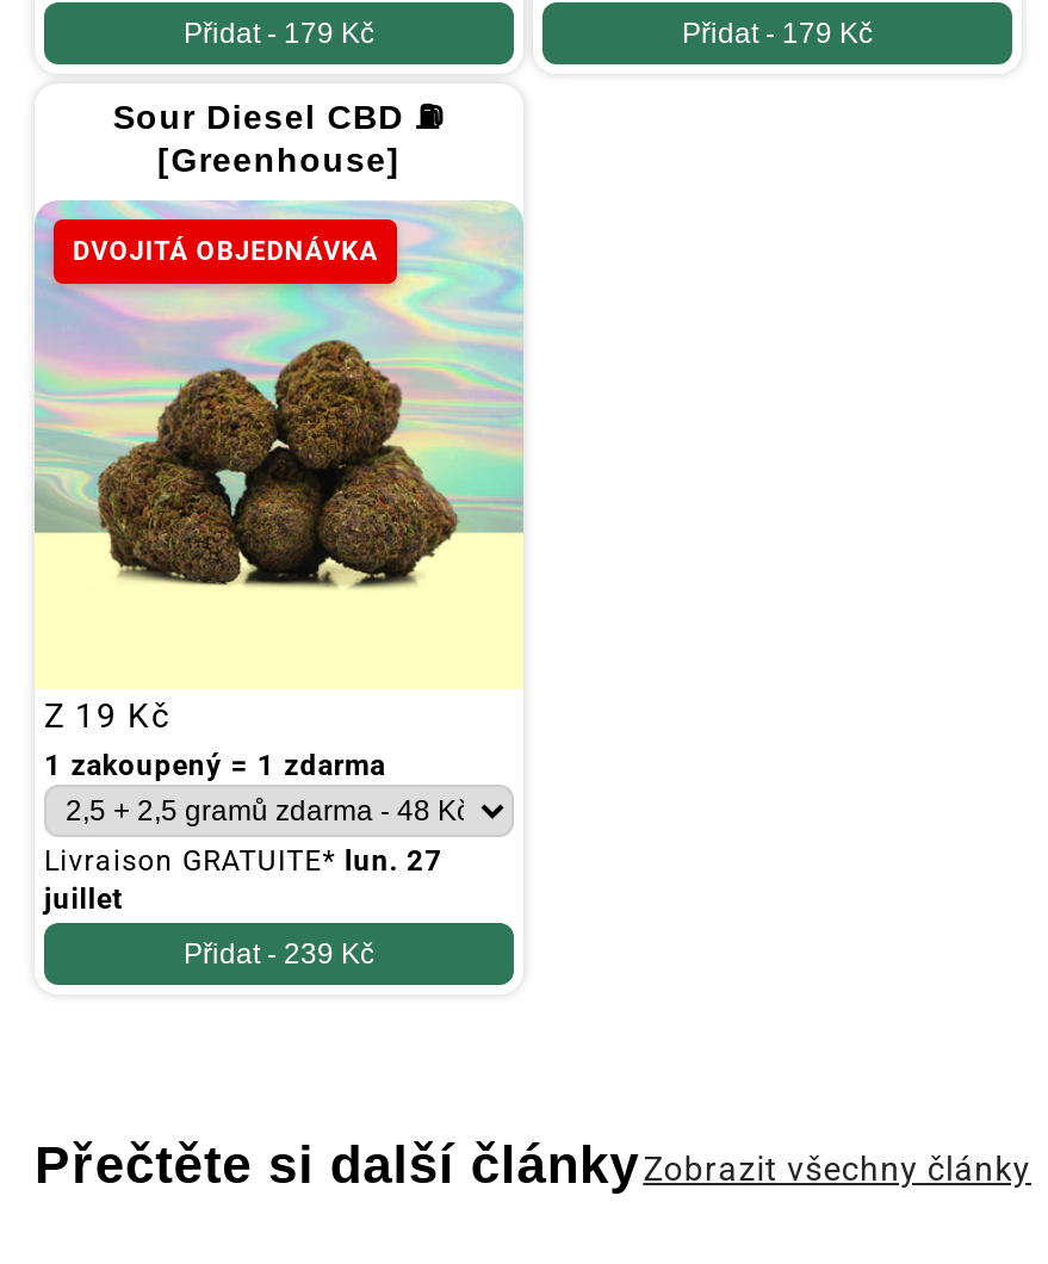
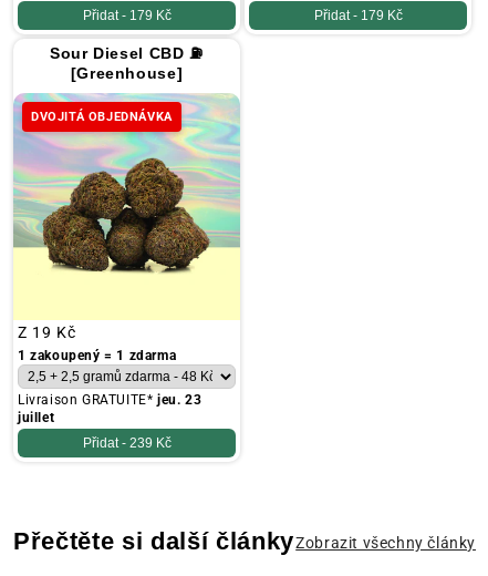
- Livraison GRATUITE* lun. 27
+ Livraison GRATUITE* jeu. 23
